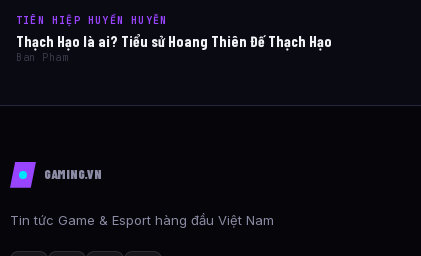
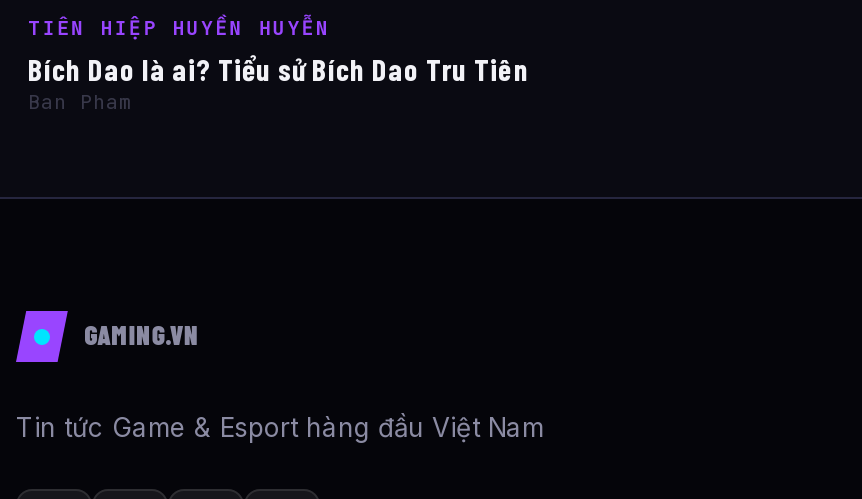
- Thạch Hạo là ai? Tiểu sử Hoang Thiên Đế Thạch Hạo
+ Bích Dao là ai? Tiểu sử Bích Dao Tru Tiên
